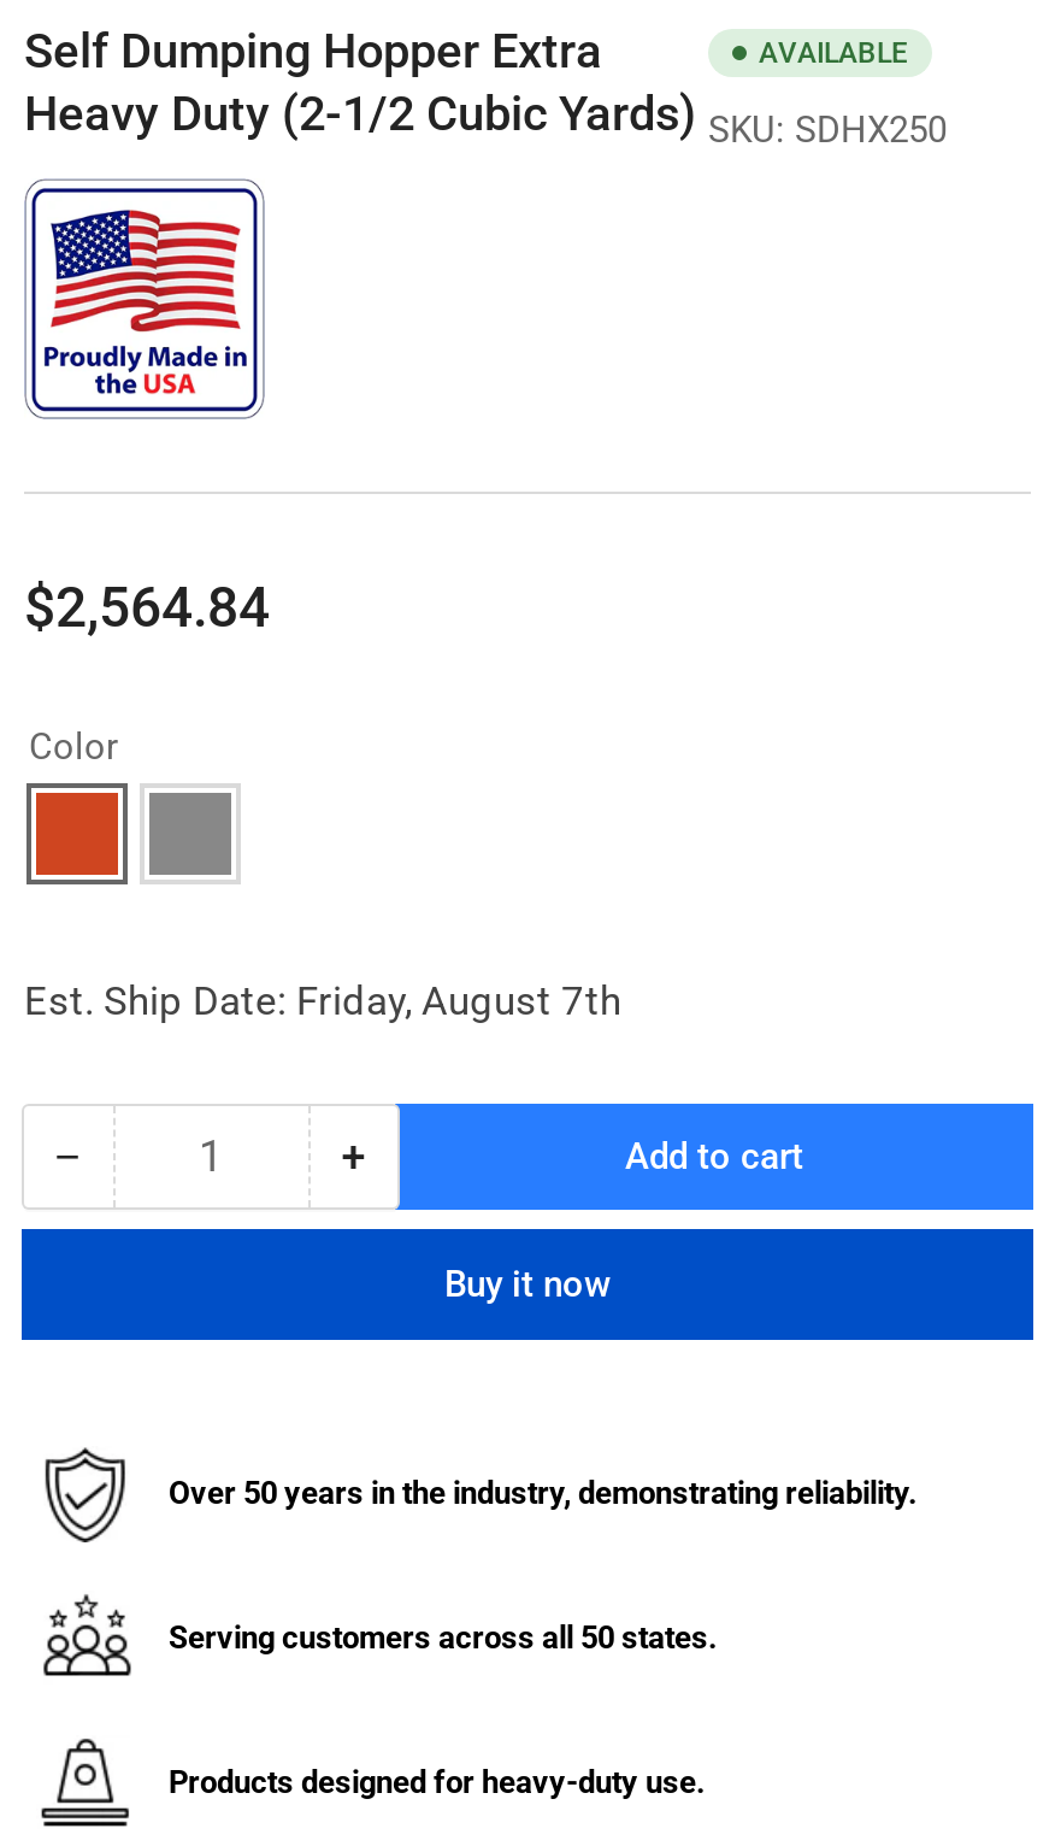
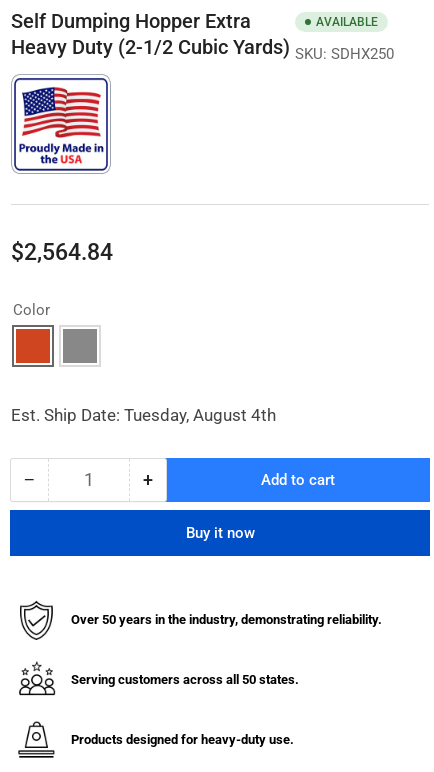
- Est. Ship Date: Friday, August 7th
+ Est. Ship Date: Tuesday, August 4th
